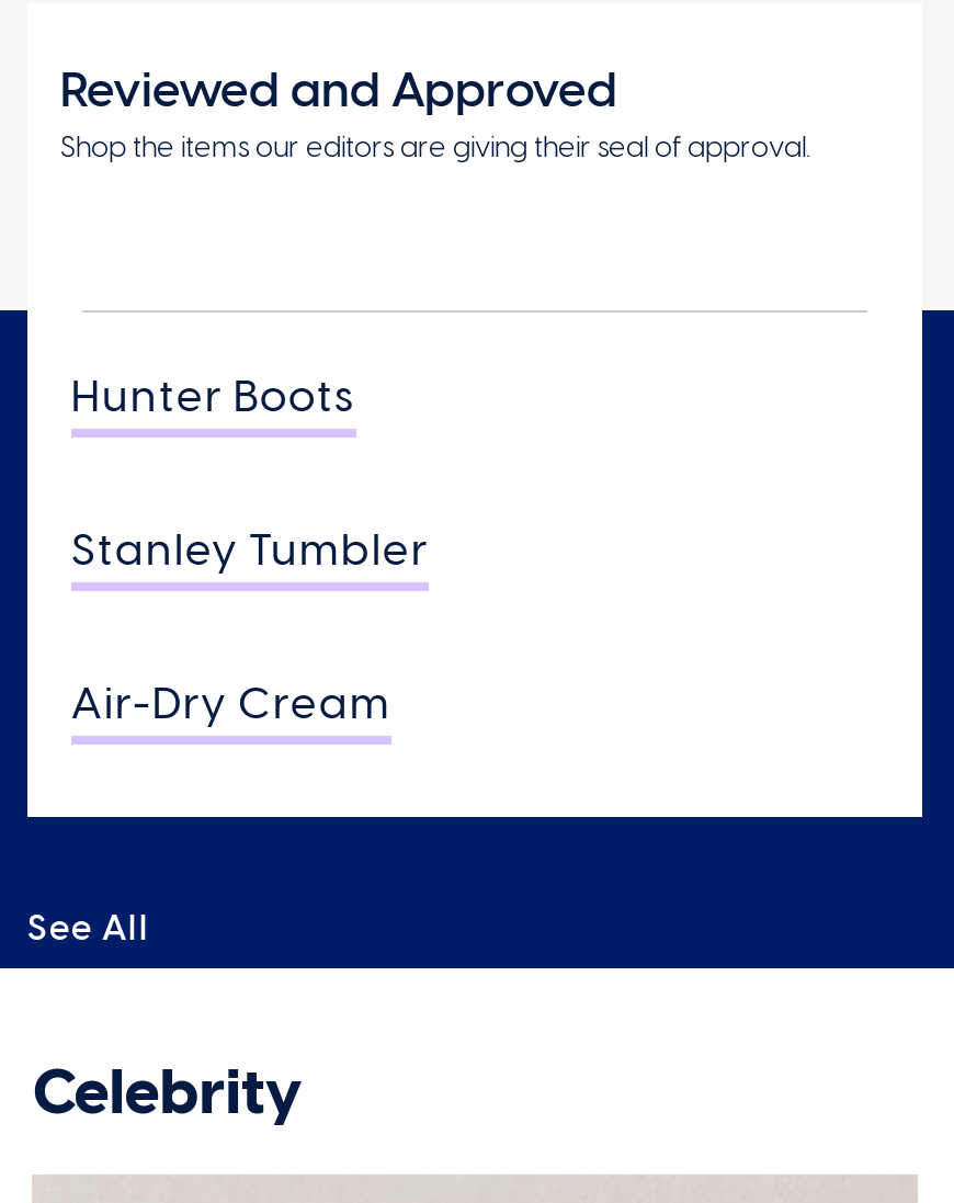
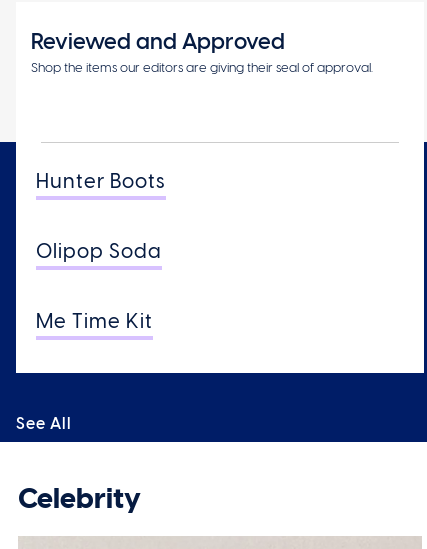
- Stanley Tumbler
+ Olipop Soda

- Air-Dry Cream
+ Me Time Kit
